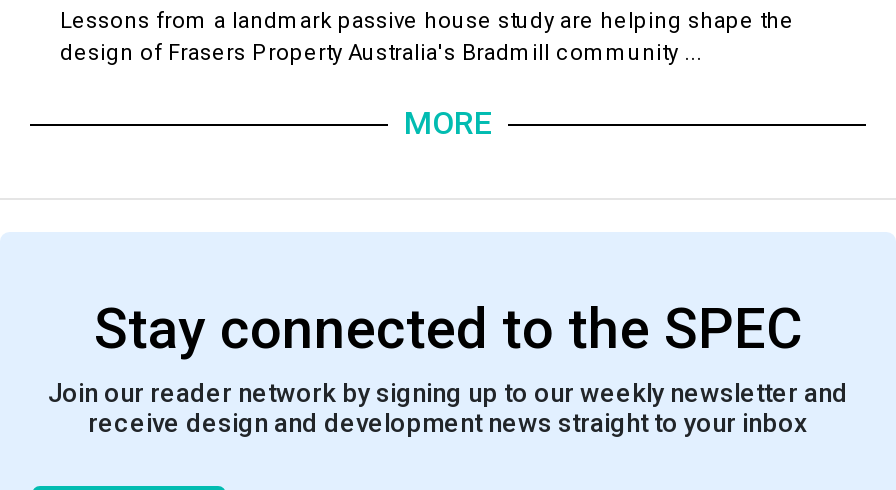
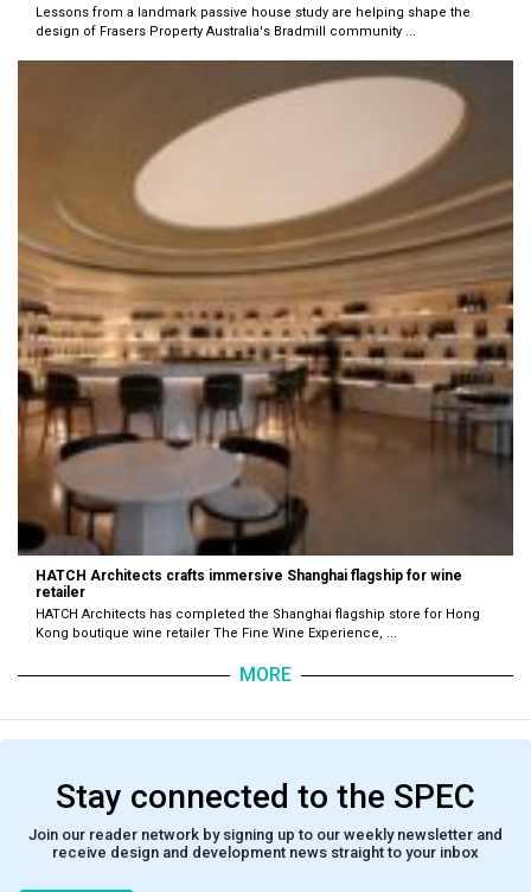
+ [image]
+ HATCH Architects crafts immersive Shanghai flagship for wine
+ retailer
+ HATCH Architects has completed the Shanghai flagship store for Hong
+ Kong boutique wine retailer The Fine Wine Experience, ...
